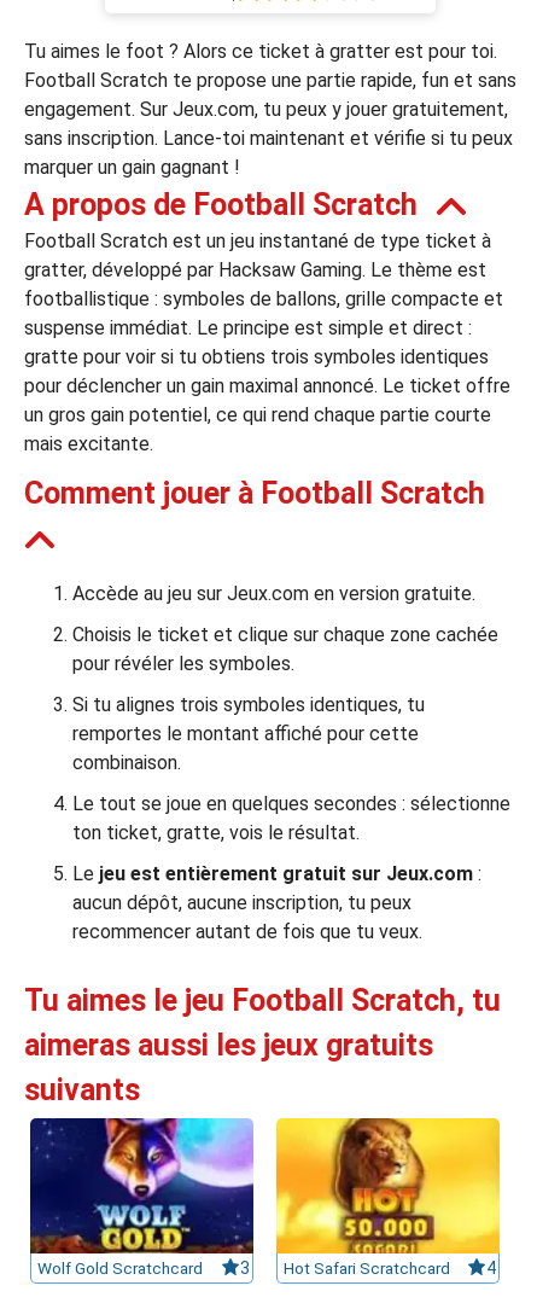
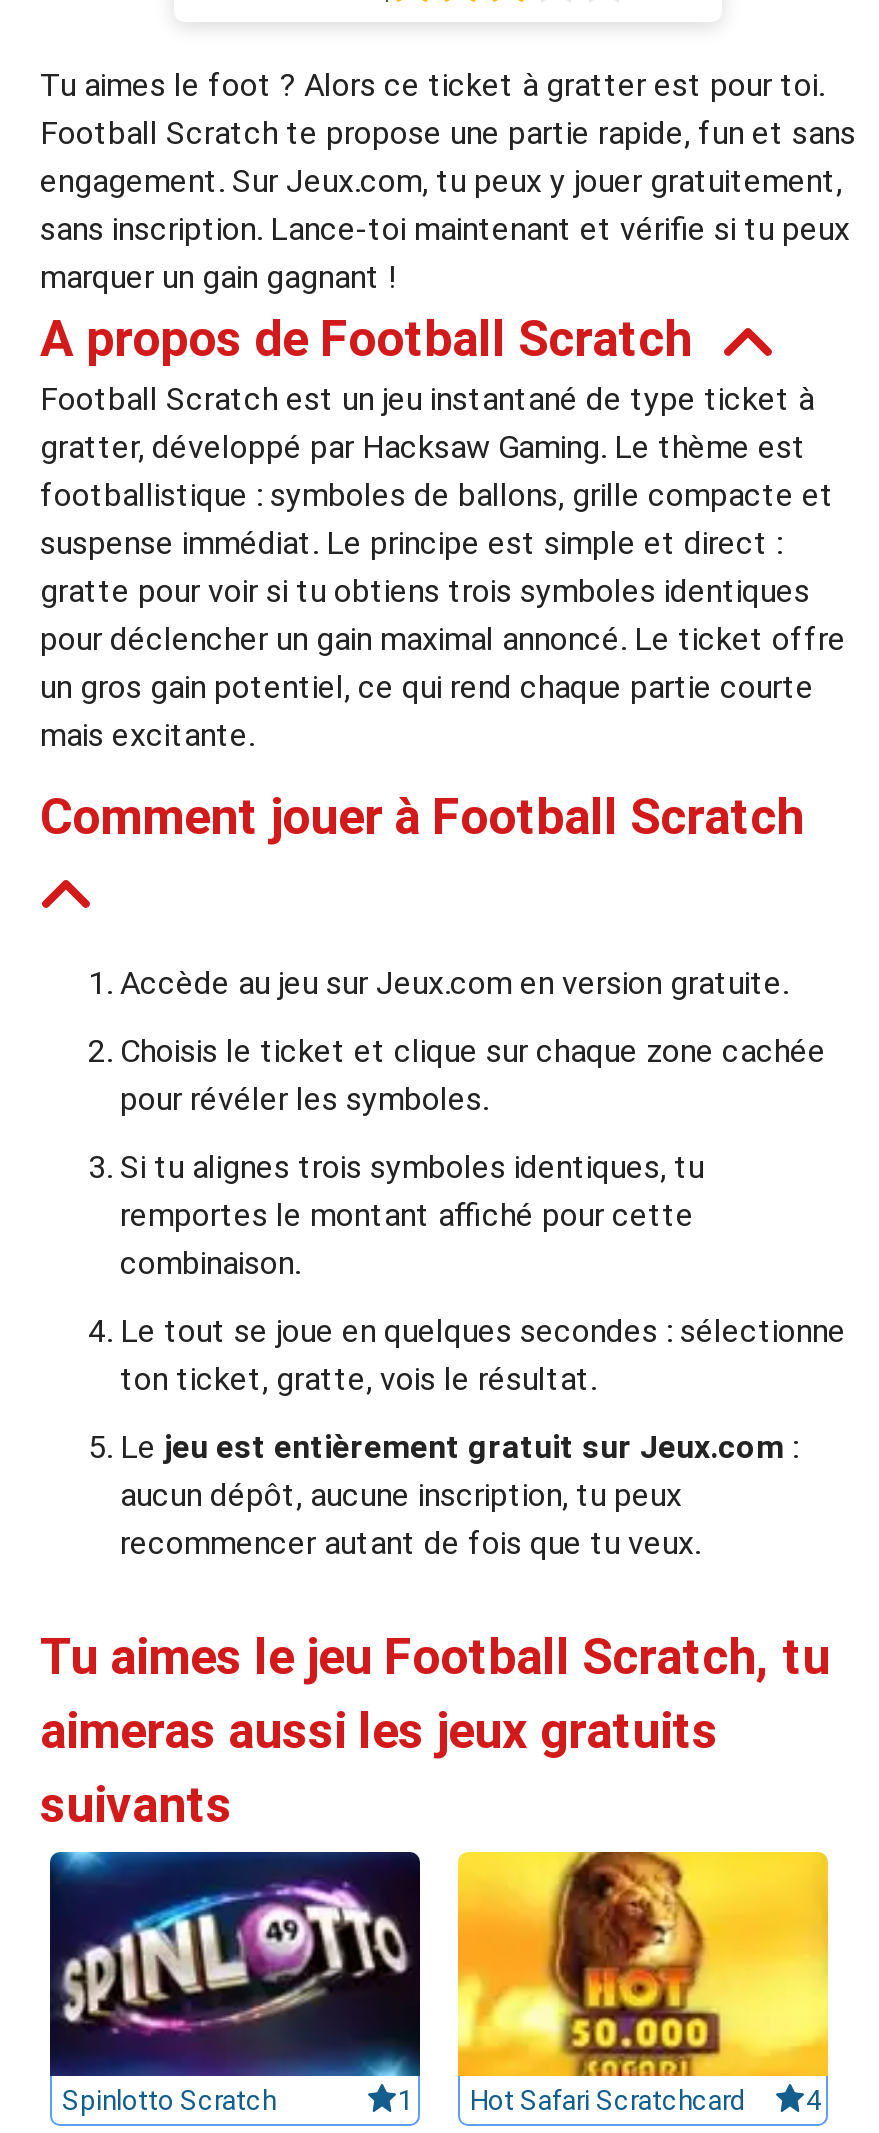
- [image]
- Wolf Gold Scratchcard
- 3
+ [image]
+ Spinlotto Scratch
+ 1
